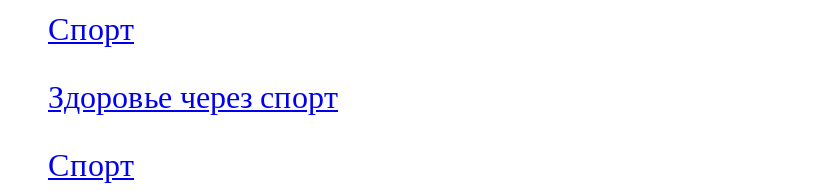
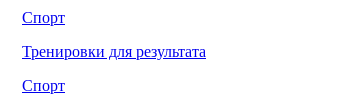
- Здоровье через спорт
+ Тренировки для результата
